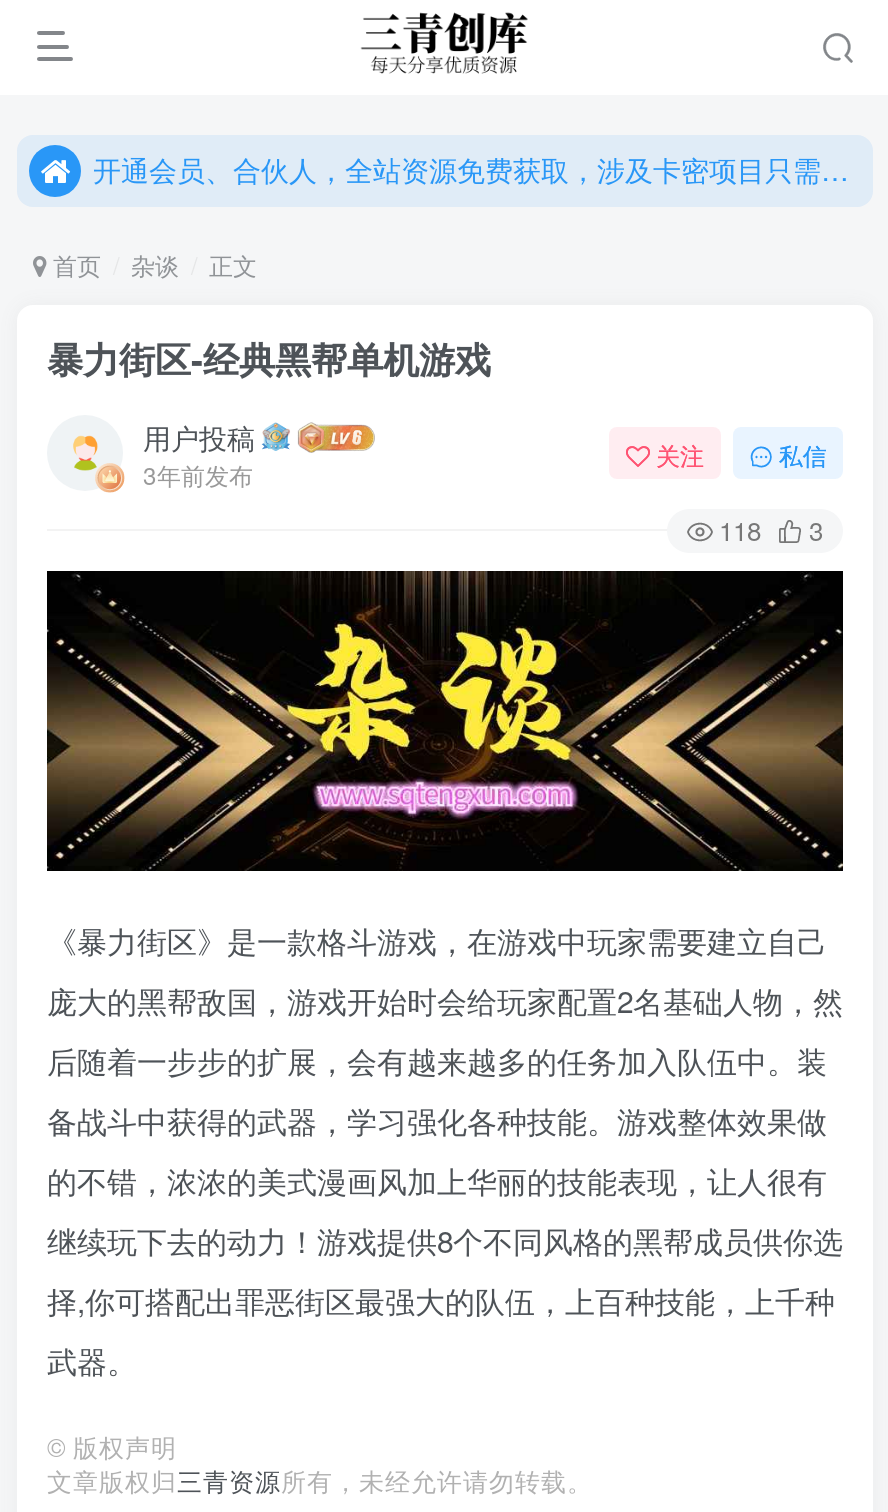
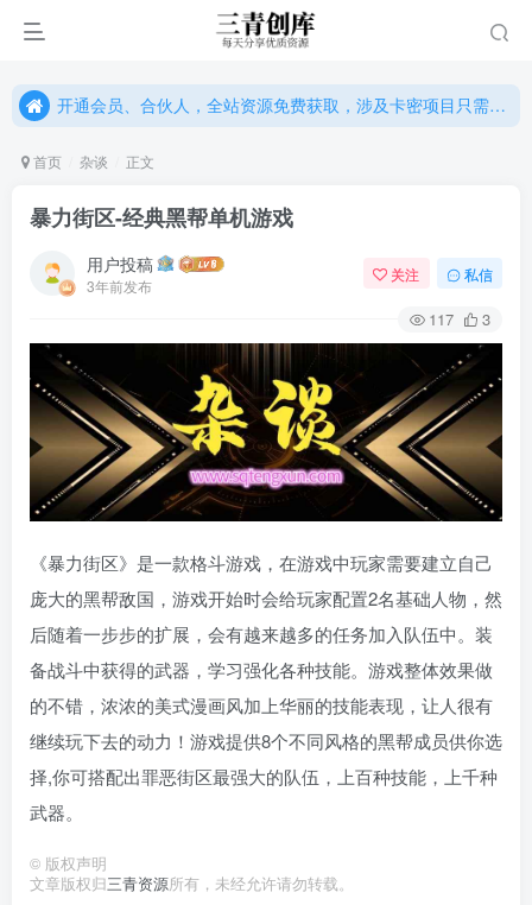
- 118 3
+ 117 3
